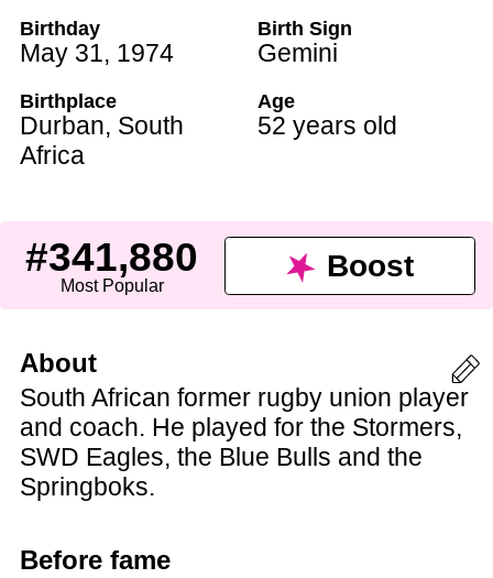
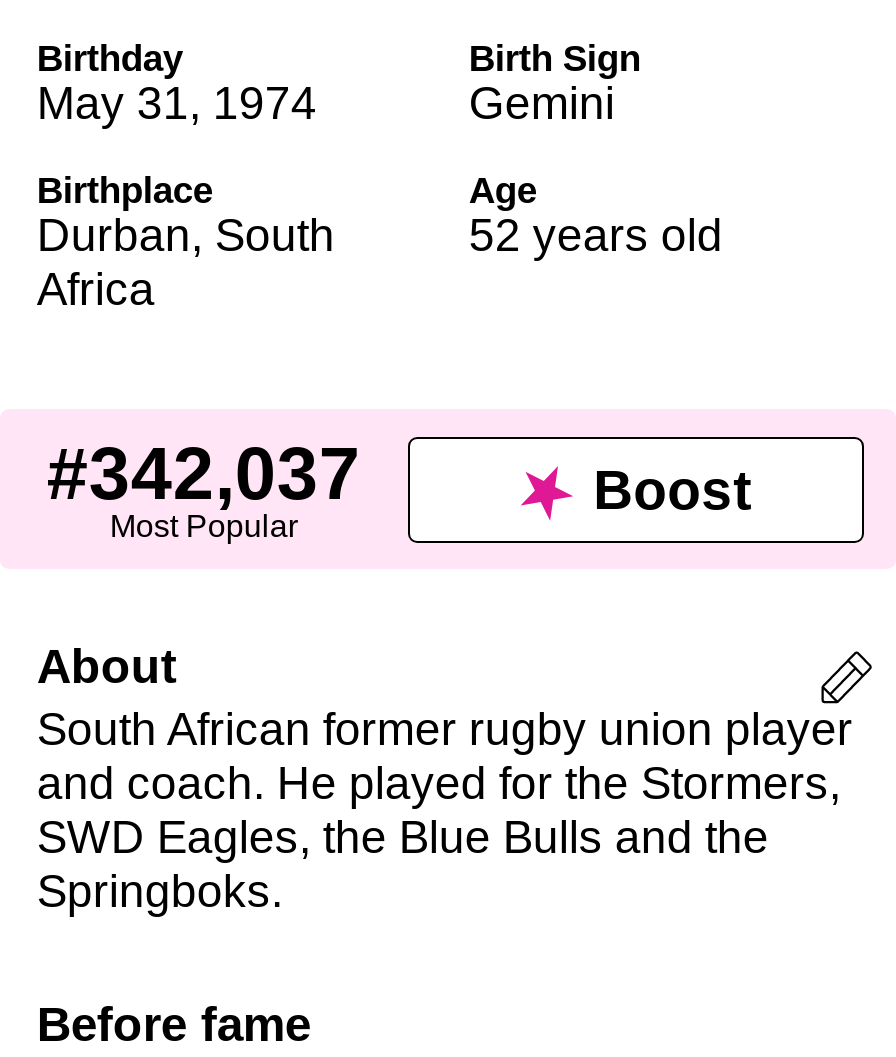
- #341,880
+ #342,037
